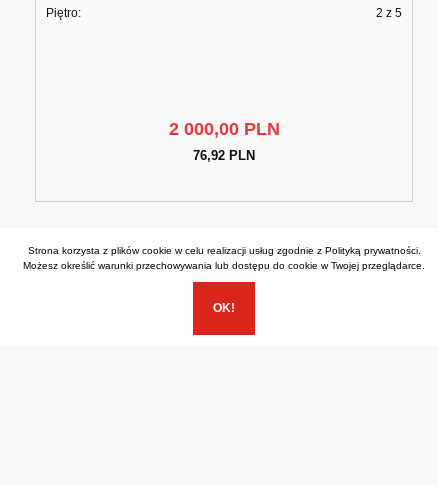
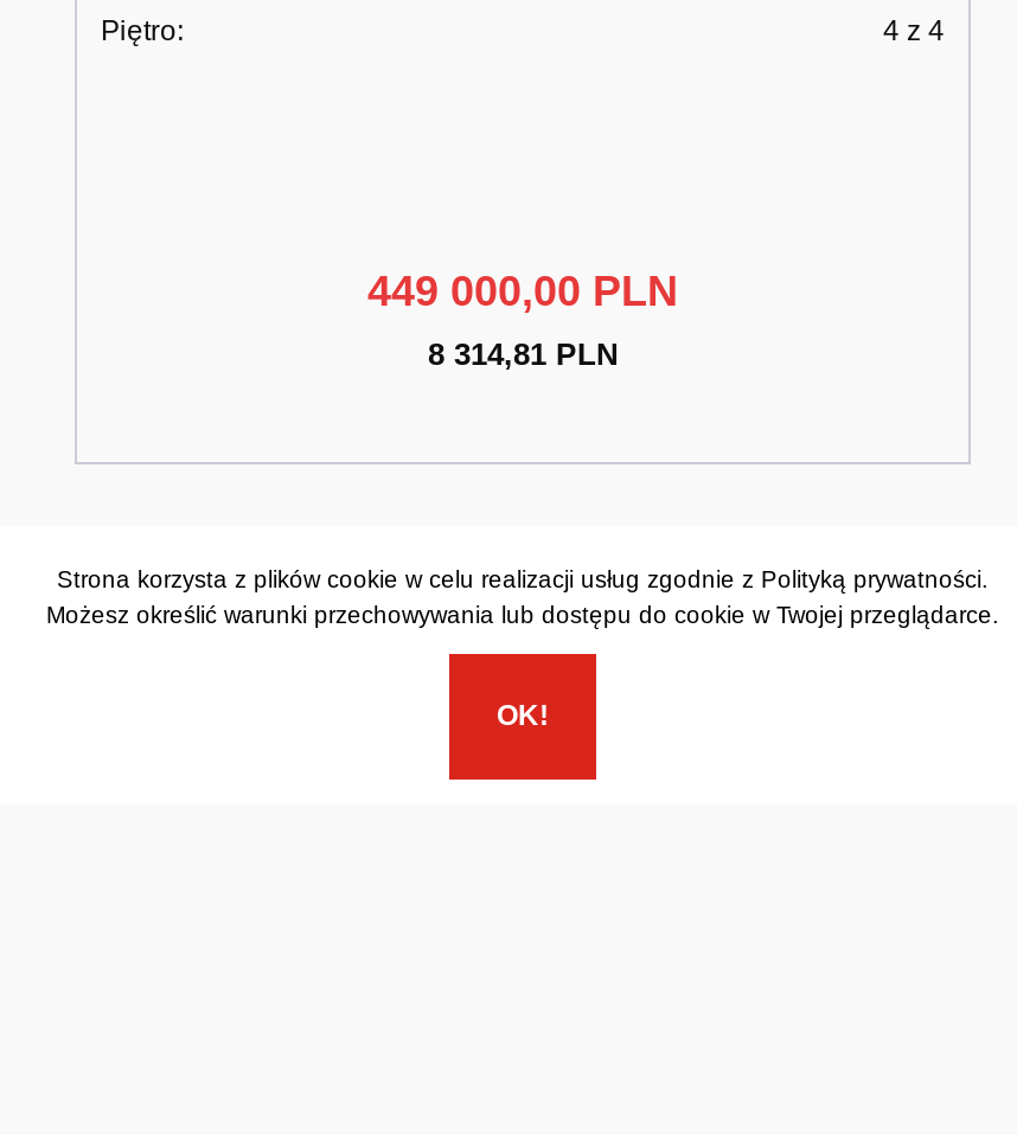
- 2 z 5
+ 4 z 4

- 2 000,00 PLN
+ 449 000,00 PLN

- 76,92 PLN
+ 8 314,81 PLN
